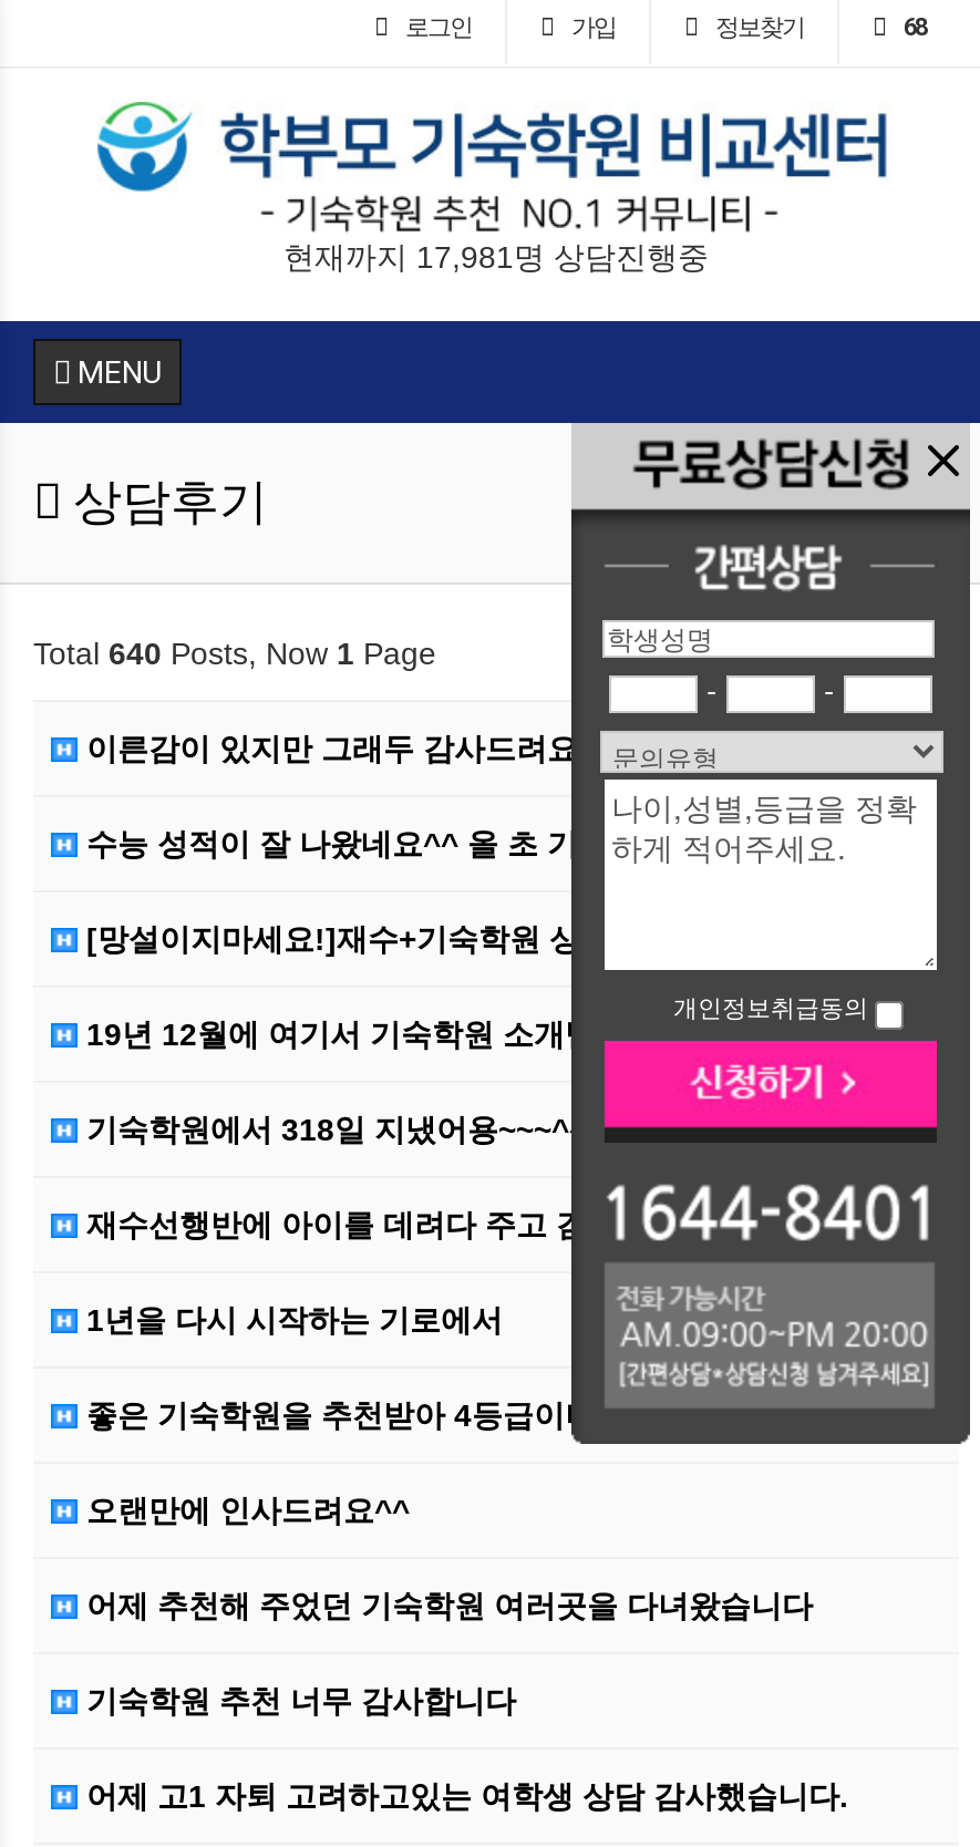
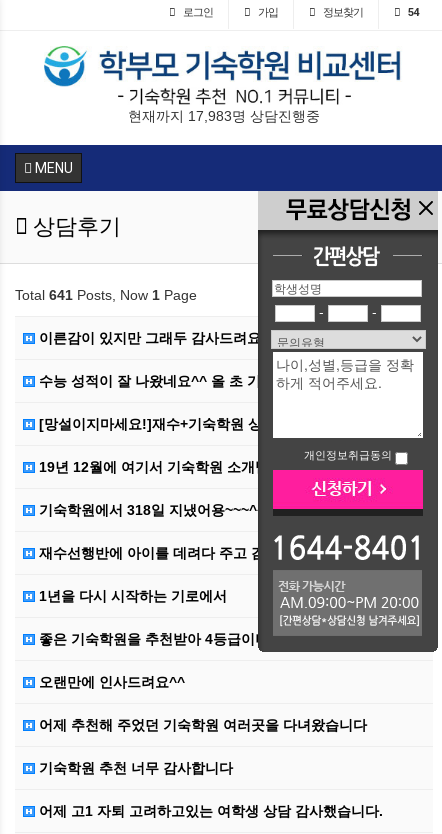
- 68
+ 54

- 현재까지 17,981명 상담진행중
+ 현재까지 17,983명 상담진행중

- Total 640 Posts, Now 1 Page
+ Total 641 Posts, Now 1 Page
